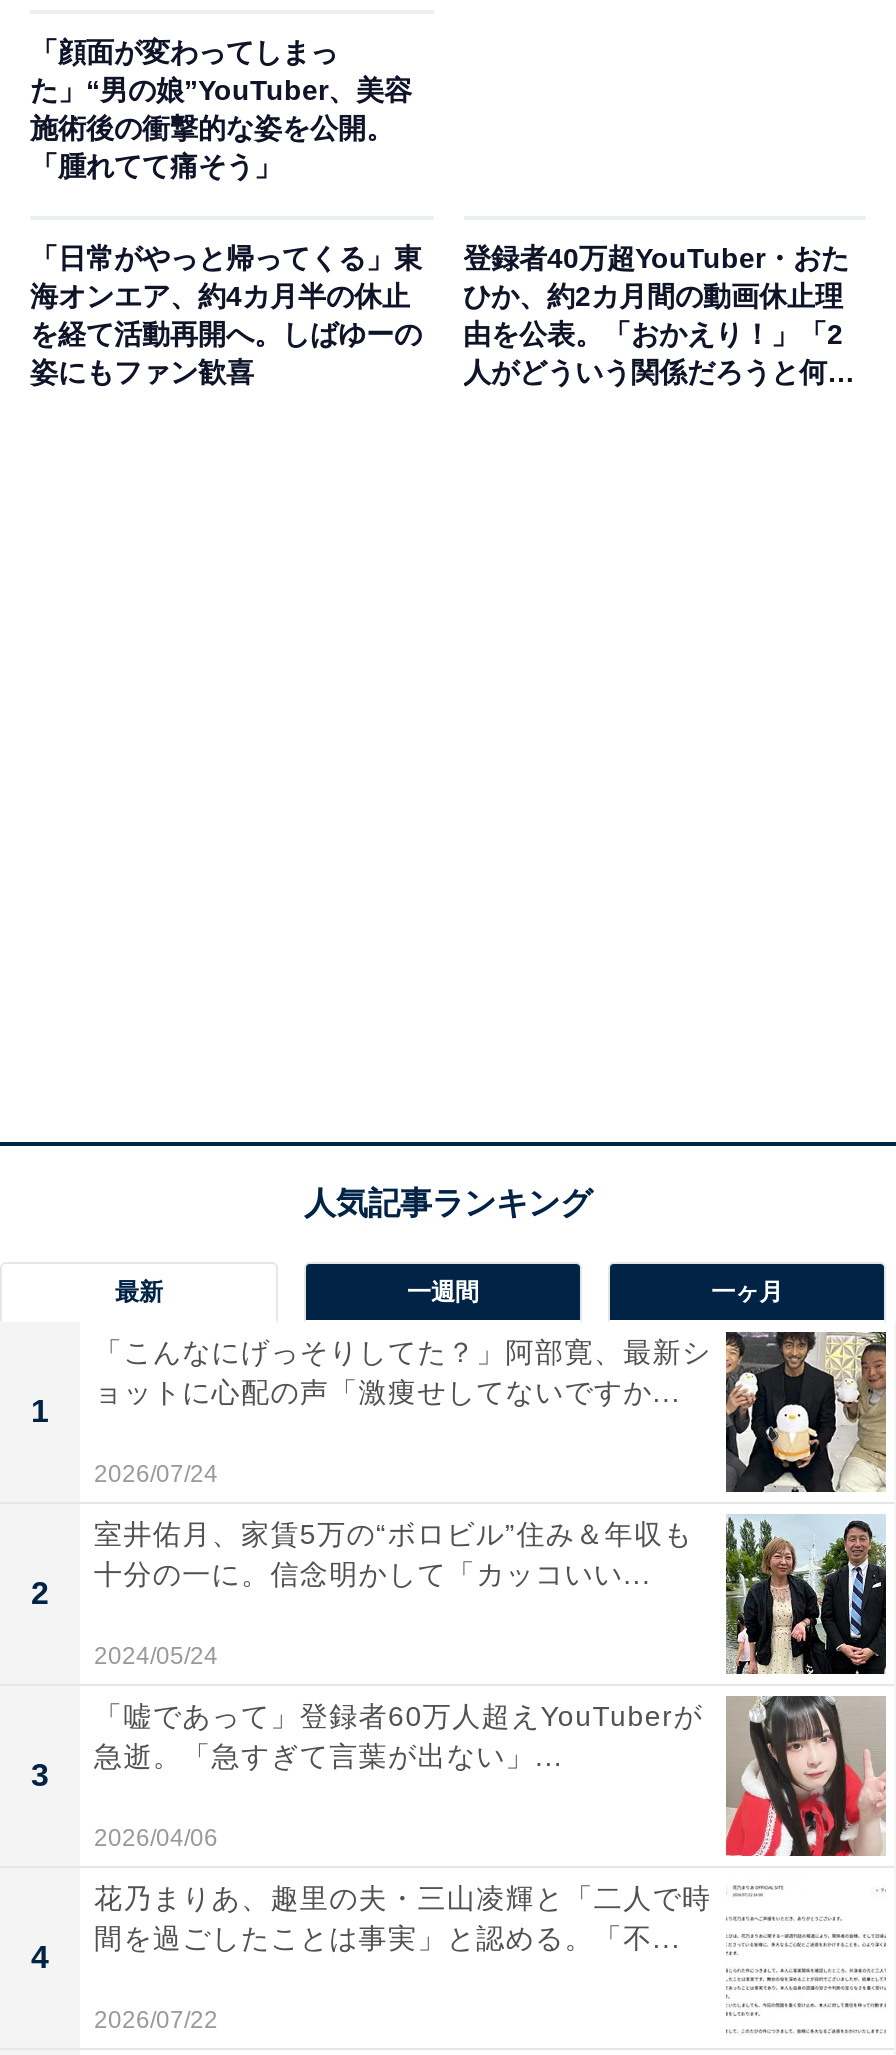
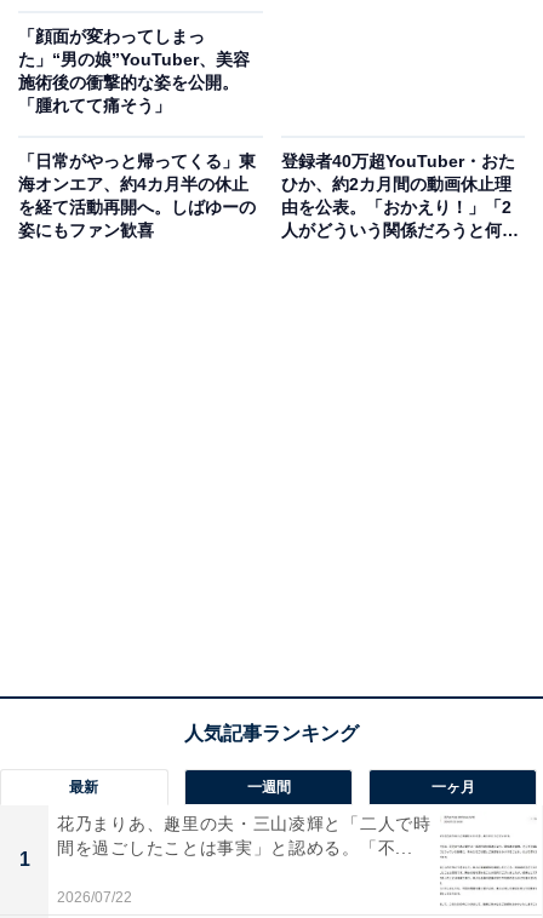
- [image]
- 「こんなにげっそりしてた？」阿部寛、最新シ
- ョットに心配の声「激痩せしてないですか...
- 2026/07/24

- [image]
- 室井佑月、家賃5万の“ボロビル”住み＆年収も
- 十分の一に。信念明かして「カッコいい...
- 2024/05/24

- 2

- [image]
- 「嘘であって」登録者60万人超えYouTuberが
- 急逝。「急すぎて言葉が出ない」...
- 2026/04/06

- 3

- 4
